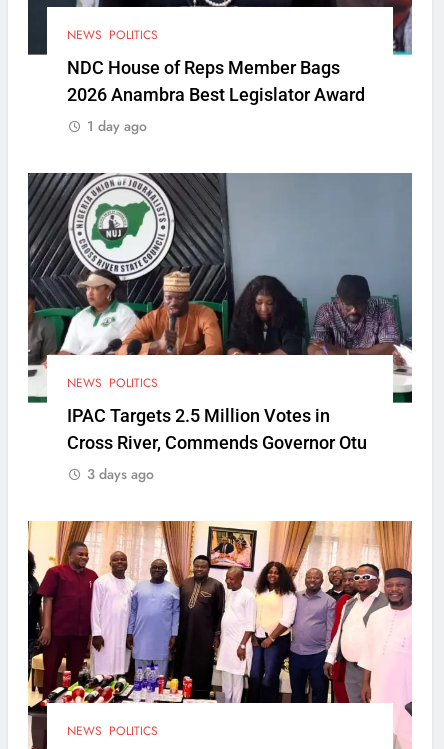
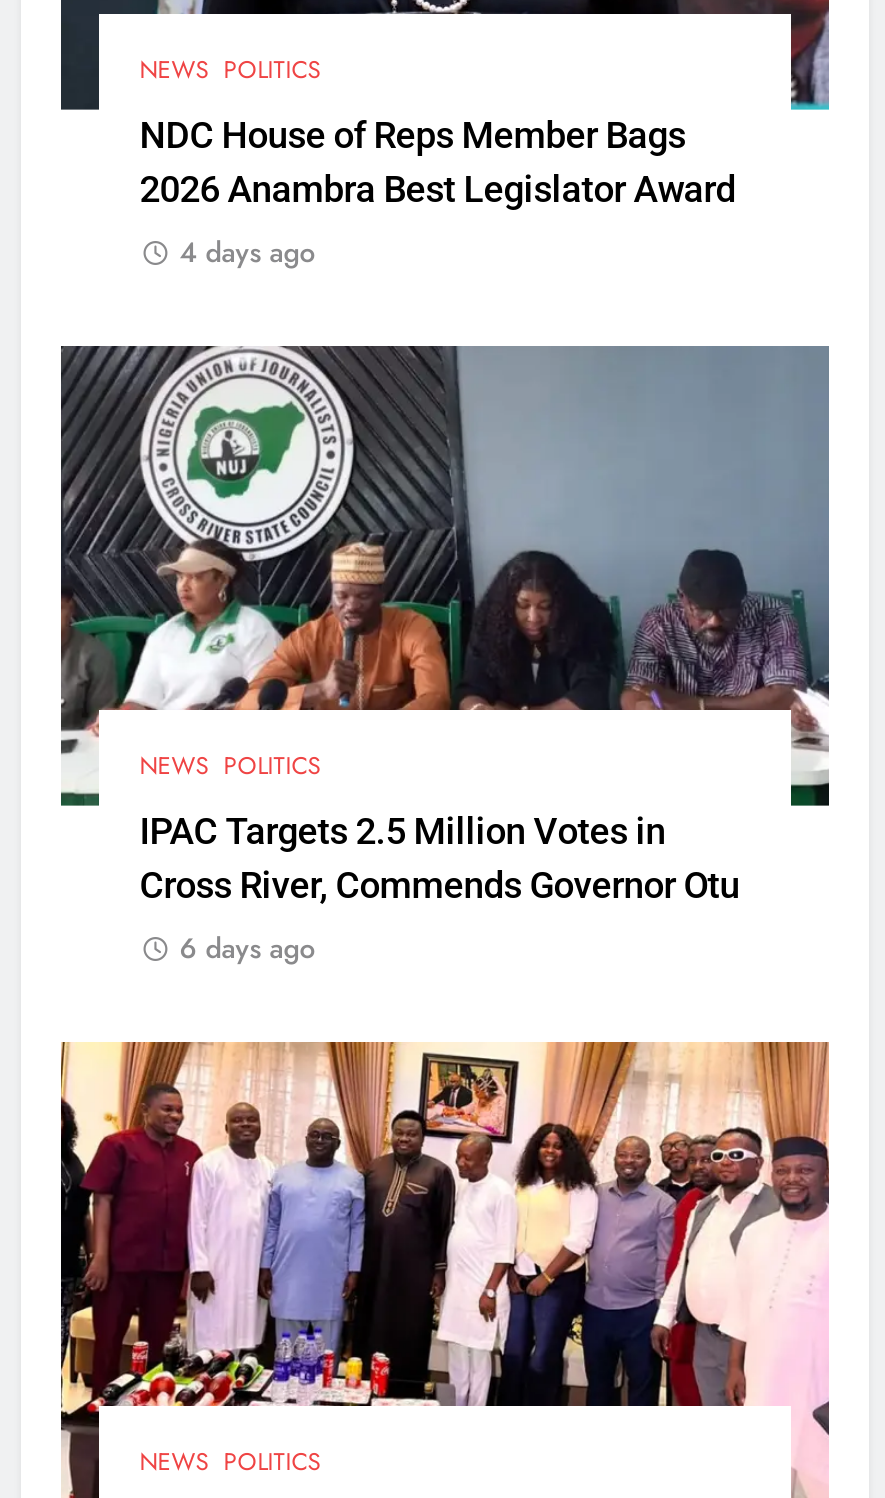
- 1 day ago
+ 4 days ago

- 3 days ago
+ 6 days ago
